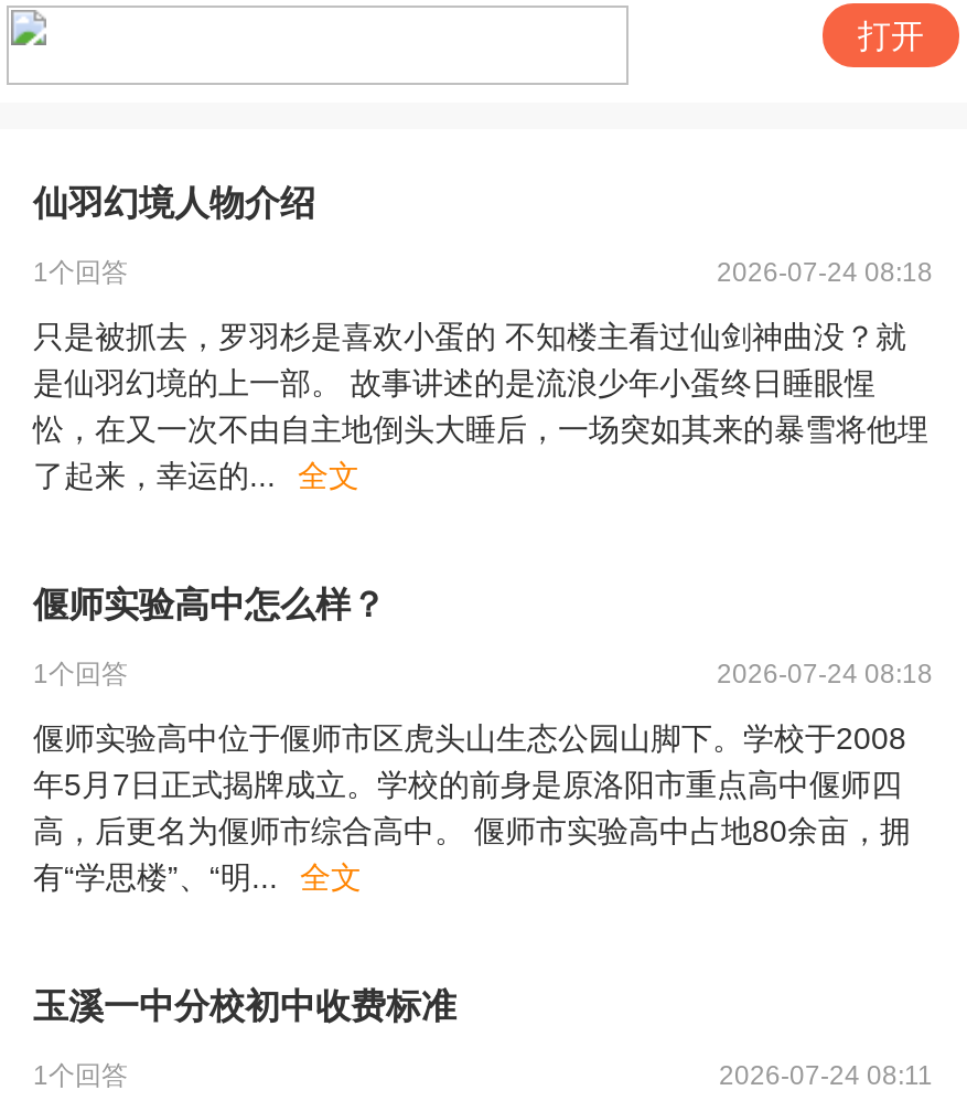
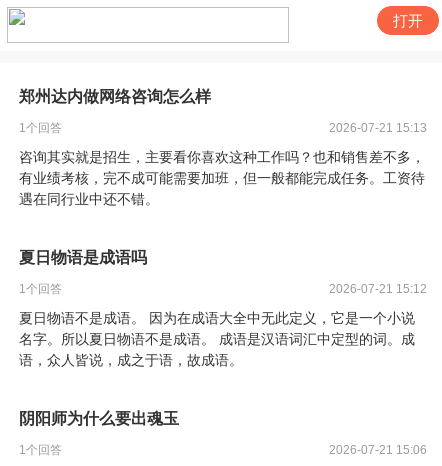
- 仙羽幻境人物介绍
+ 郑州达内做网络咨询怎么样

- 2026-07-24 08:18
+ 2026-07-21 15:13

- 只是被抓去，罗羽杉是喜欢小蛋的 不知楼主看过仙剑神曲没？就
- 是仙羽幻境的上一部。 故事讲述的是流浪少年小蛋终日睡眼惺
- 忪，在又一次不由自主地倒头大睡后，一场突如其来的暴雪将他埋
- 了起来，幸运的...
- 全文
+ 咨询其实就是招生，主要看你喜欢这种工作吗？也和销售差不多，
+ 有业绩考核，完不成可能需要加班，但一般都能完成任务。工资待
+ 遇在同行业中还不错。

- 偃师实验高中怎么样？
+ 夏日物语是成语吗

- 2026-07-24 08:18
+ 2026-07-21 15:12

- 偃师实验高中位于偃师市区虎头山生态公园山脚下。学校于2008
- 年5月7日正式揭牌成立。学校的前身是原洛阳市重点高中偃师四
- 高，后更名为偃师市综合高中。 偃师市实验高中占地80余亩，拥
- 有“学思楼”、“明...
- 全文
+ 夏日物语不是成语。 因为在成语大全中无此定义，它是一个小说
+ 名字。所以夏日物语不是成语。 成语是汉语词汇中定型的词。成
+ 语，众人皆说，成之于语，故成语。

- 玉溪一中分校初中收费标准
+ 阴阳师为什么要出魂玉

- 2026-07-24 08:11
+ 2026-07-21 15:06
